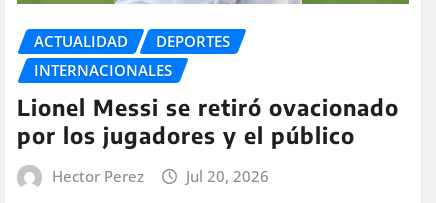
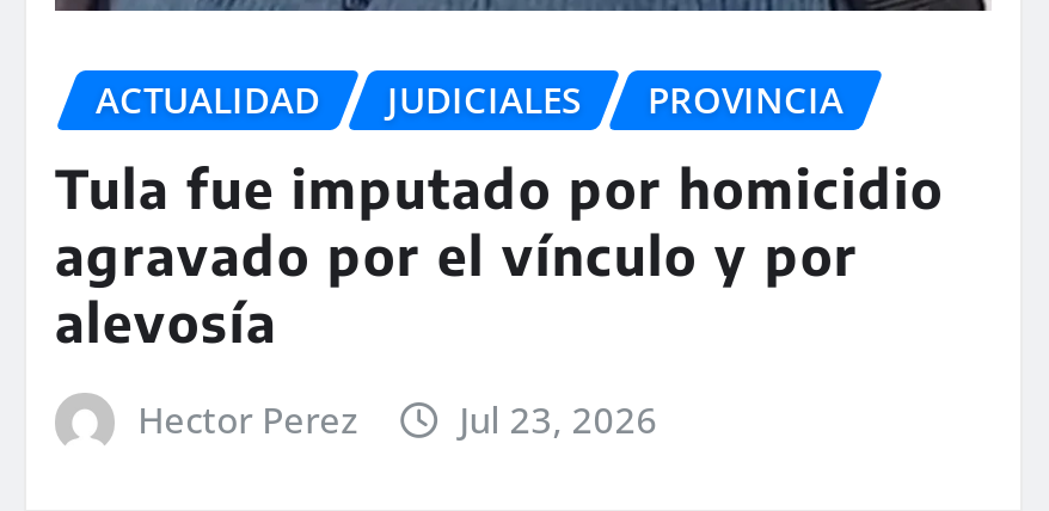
- DEPORTES
- INTERNACIONALES
- Lionel Messi se retiró ovacionado
- por los jugadores y el público
+ JUDICIALES
+ PROVINCIA
+ Tula fue imputado por homicidio
+ agravado por el vínculo y por
+ alevosía

- Jul 20, 2026
+ Jul 23, 2026
